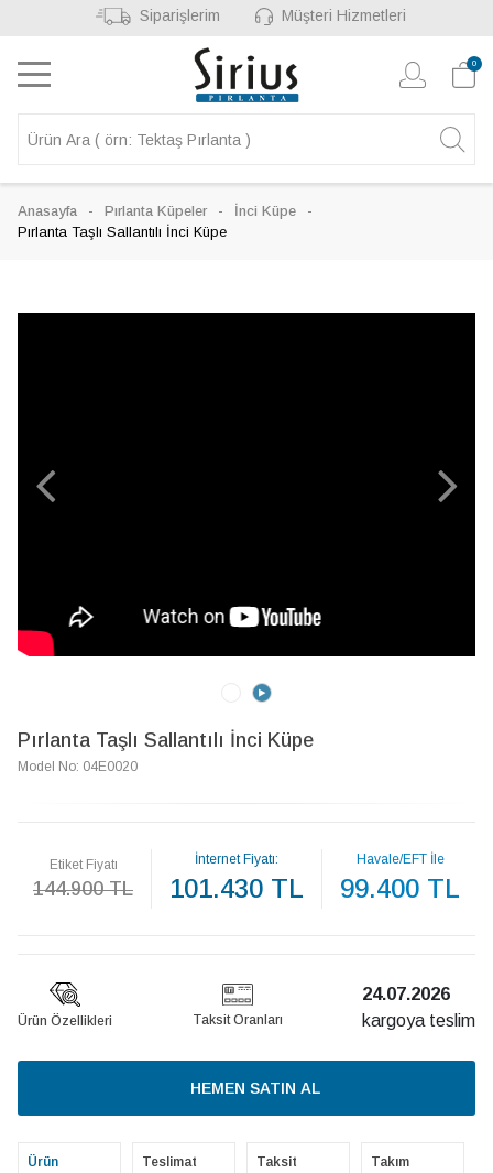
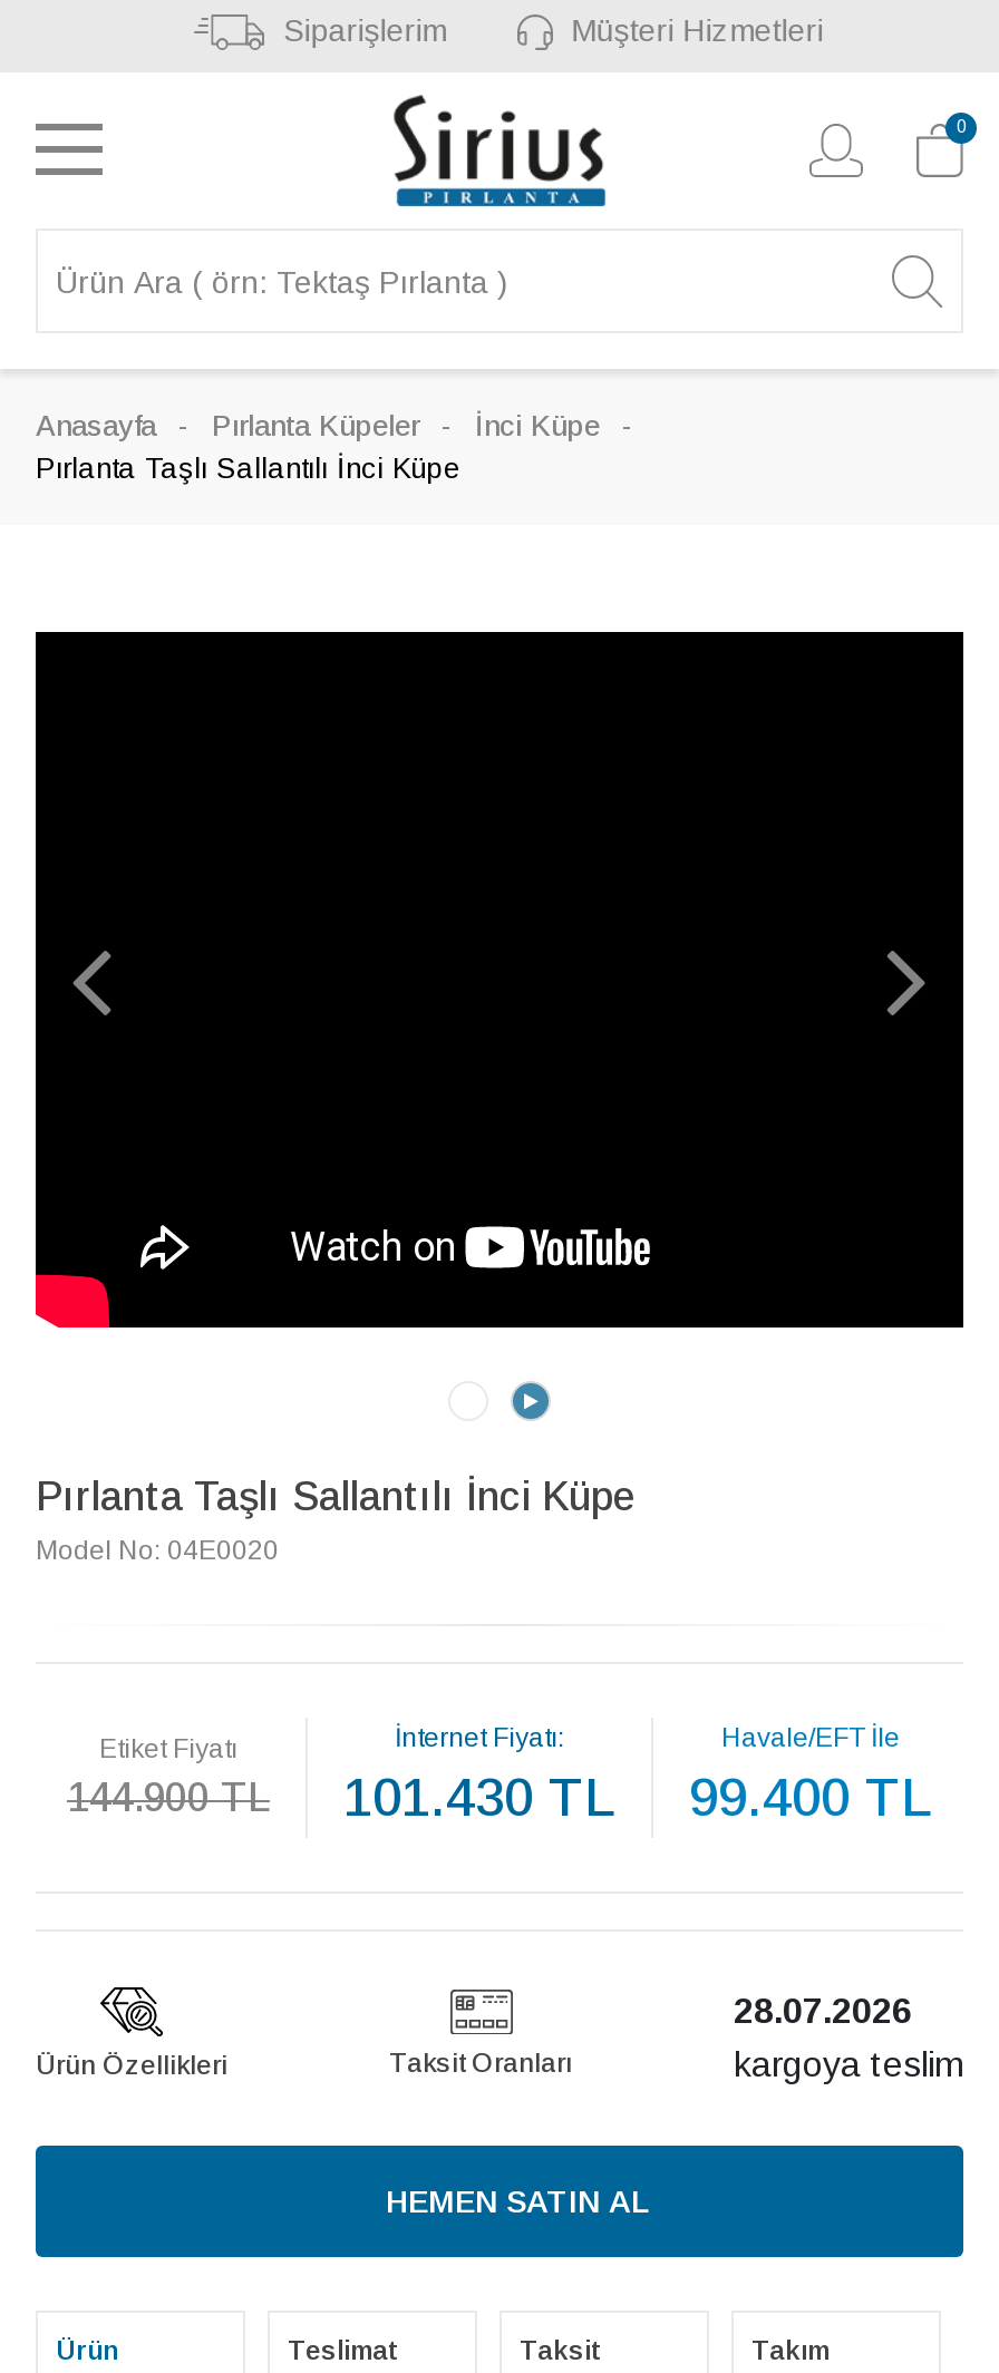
- 24.07.2026
+ 28.07.2026
